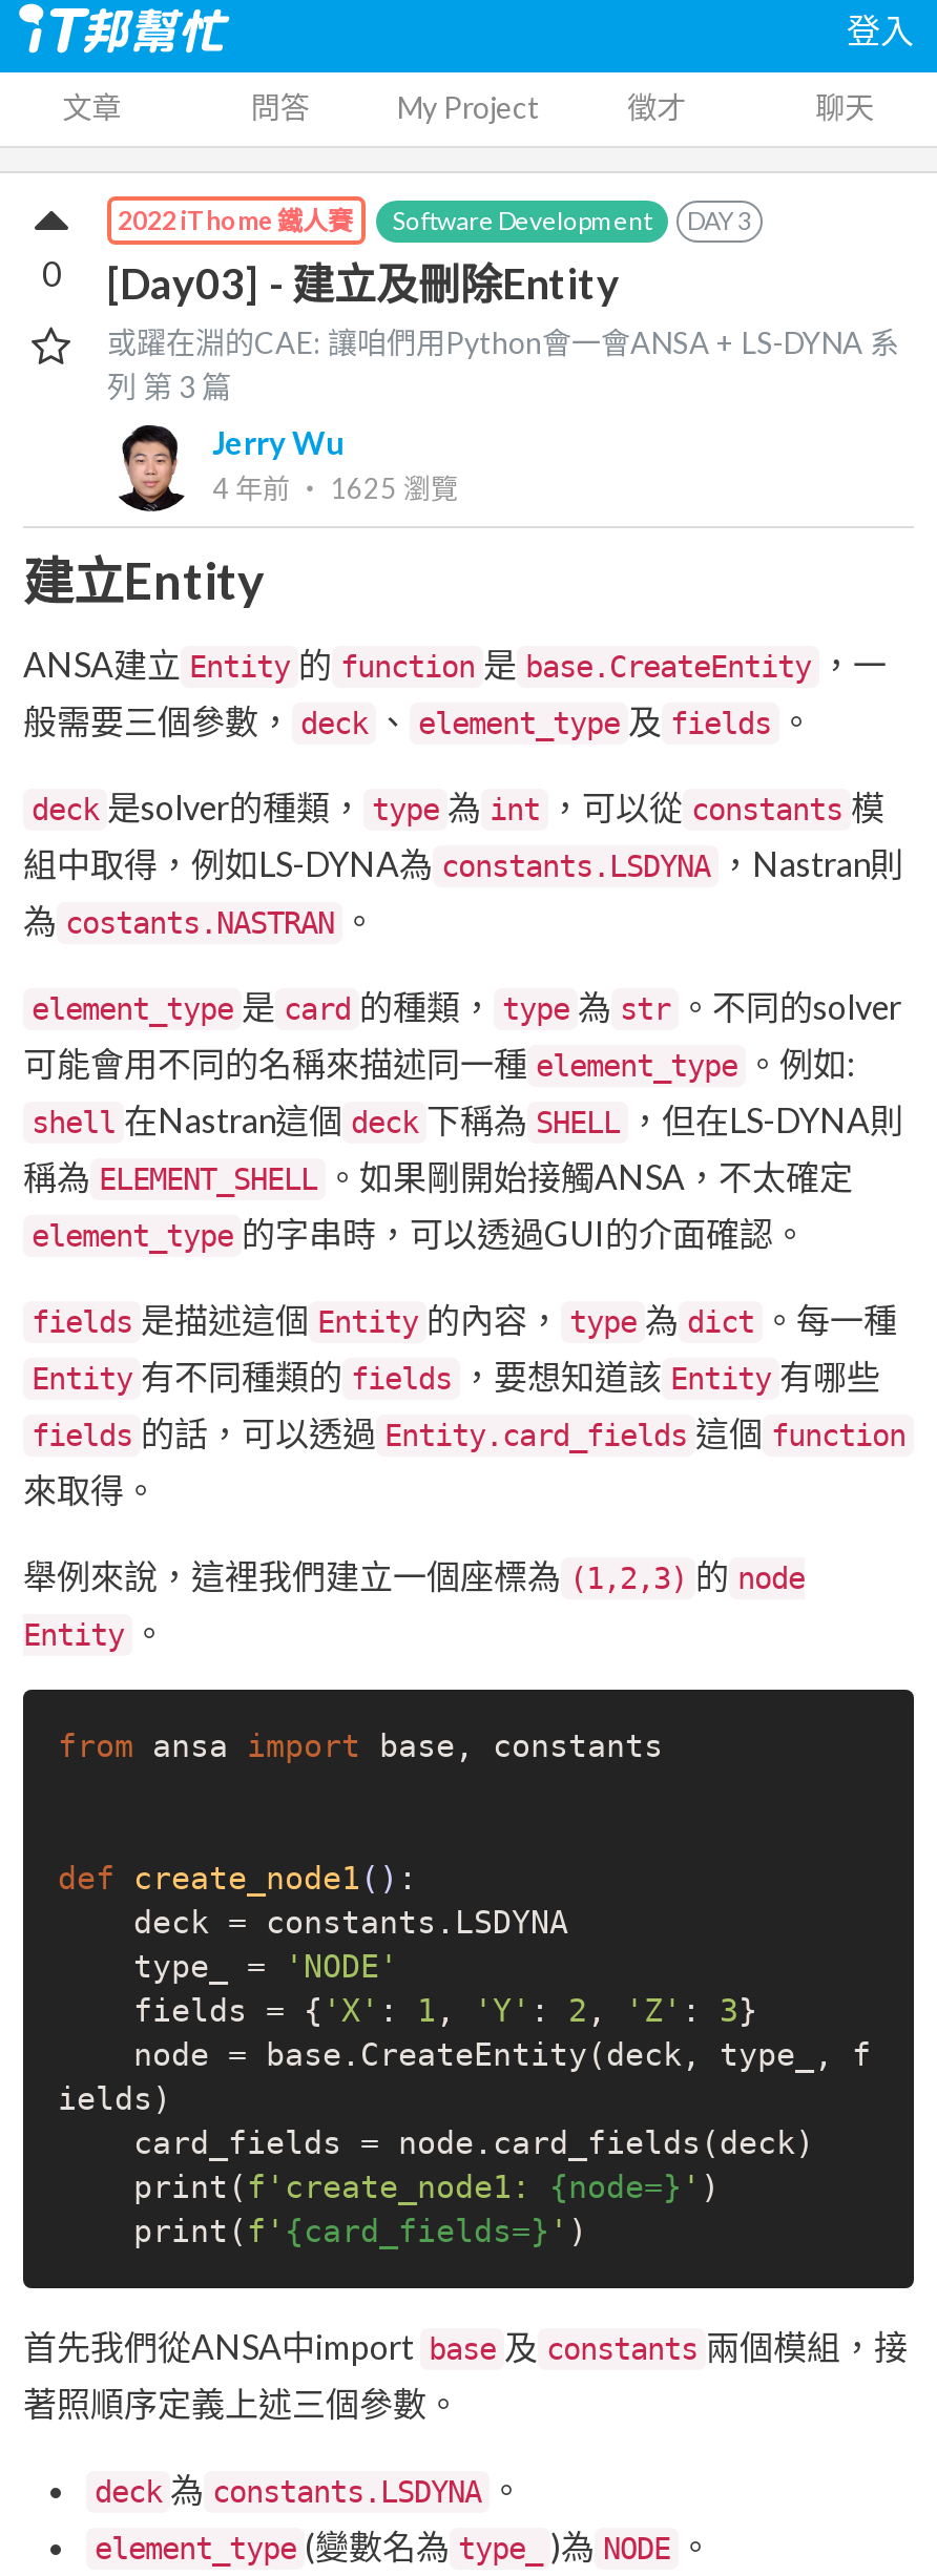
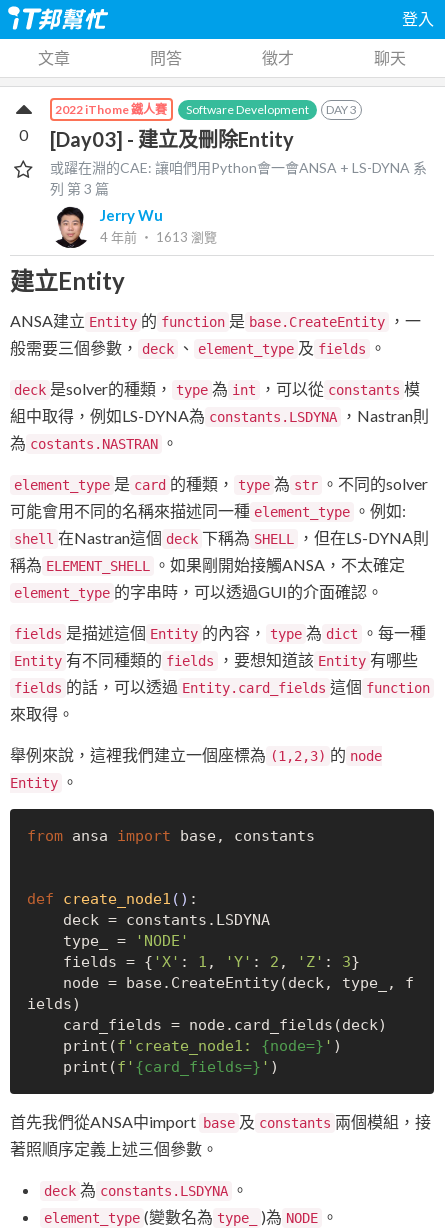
- My Project

- 4 年前‧ 1625瀏覽
+ 4 年前‧ 1613瀏覽
